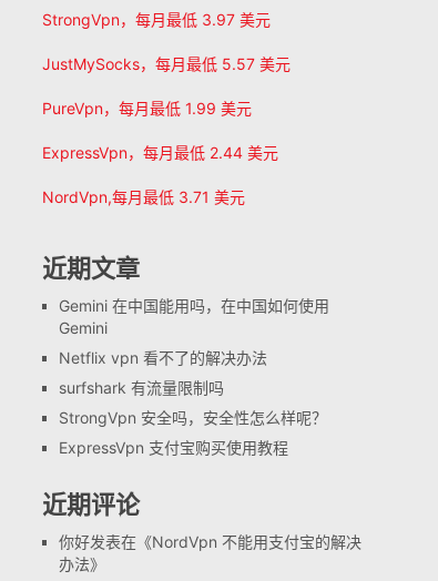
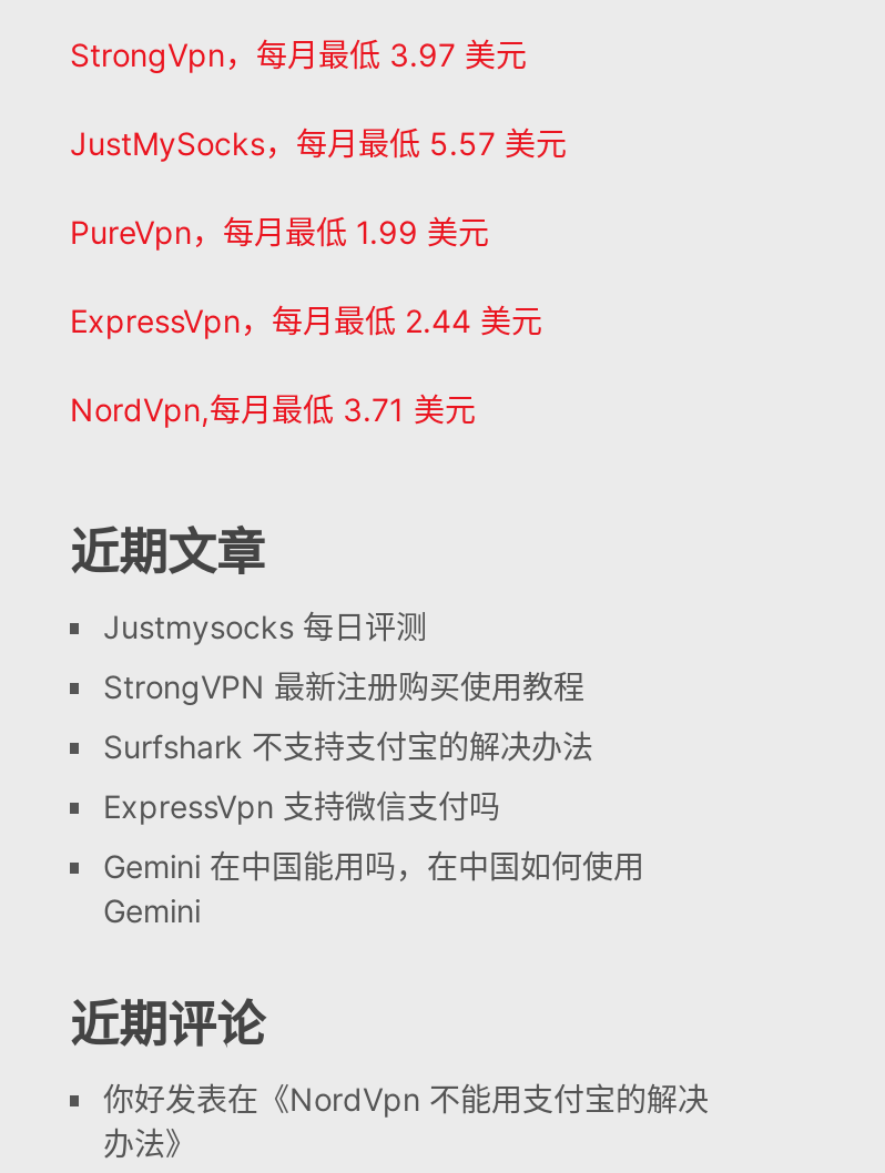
+ Justmysocks 每日评测
+ StrongVPN 最新注册购买使用教程
+ Surfshark 不支持支付宝的解决办法
+ ExpressVpn 支持微信支付吗

moved down: Gemini 在中国能用吗，在中国如何使用 | Gemini

- Netflix vpn 看不了的解决办法
- surfshark 有流量限制吗
- StrongVpn 安全吗，安全性怎么样呢？
- ExpressVpn 支付宝购买使用教程
